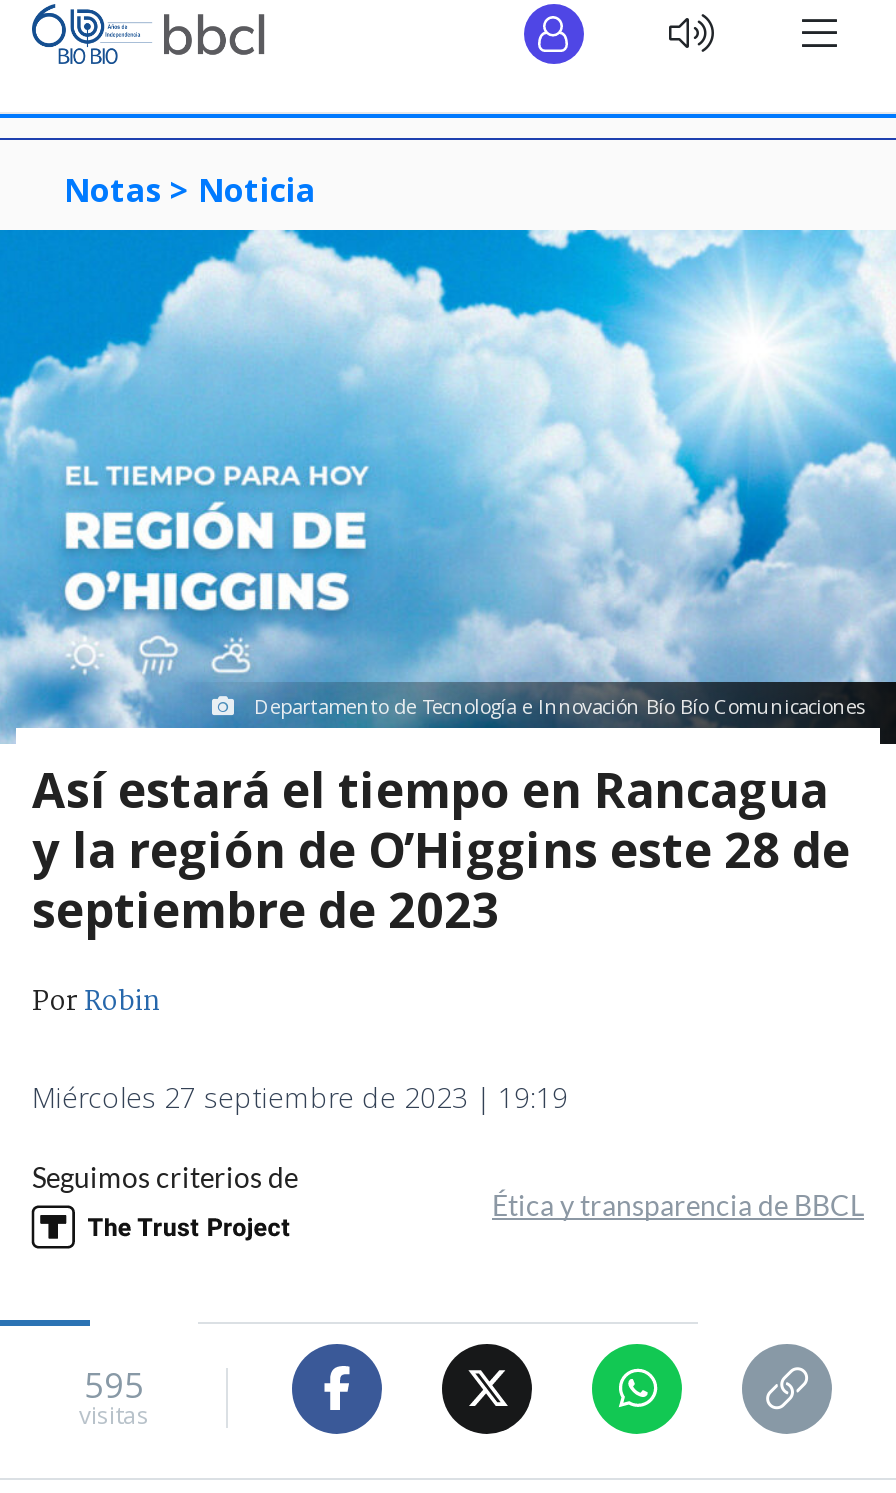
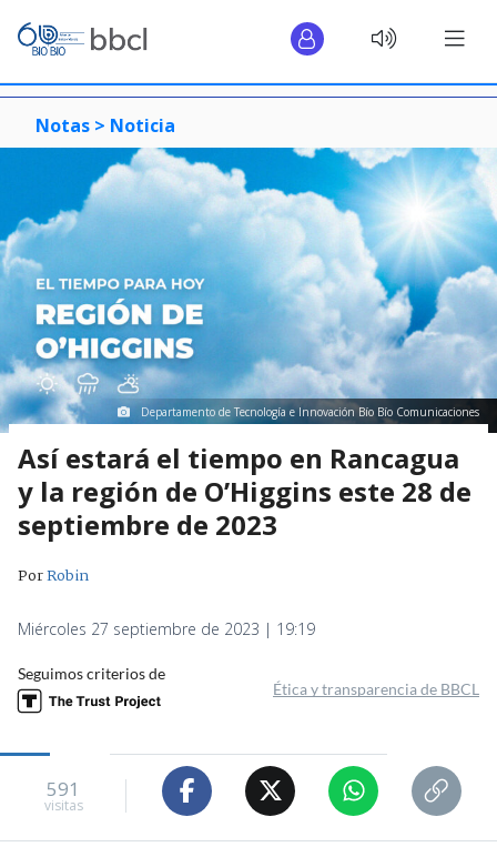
- 595
+ 591
